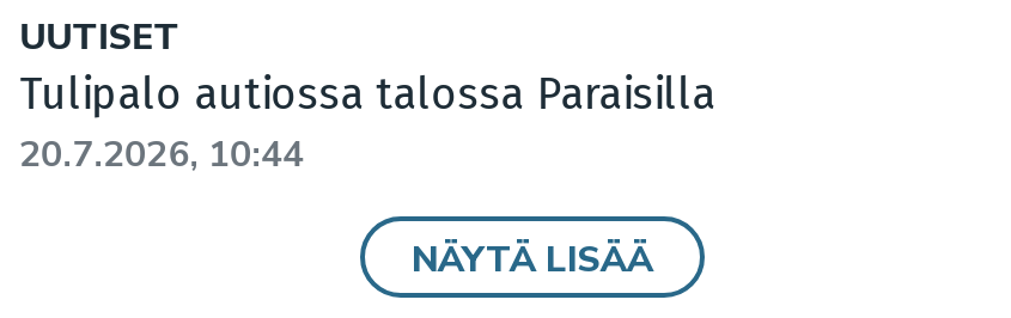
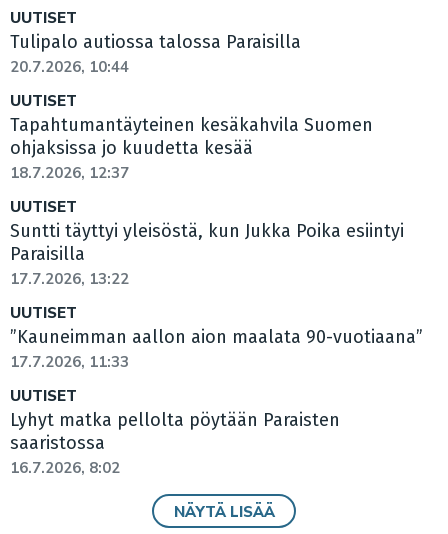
+ UUTISET
+ Tapahtumantäyteinen kesäkahvila Suomen
+ ohjaksissa jo kuudetta kesää
+ 18.7.2026, 12:37
+ UUTISET
+ Suntti täyttyi yleisöstä, kun Jukka Poika esiintyi
+ Paraisilla
+ 17.7.2026, 13:22
+ UUTISET
+ ”Kauneimman aallon aion maalata 90-vuotiaana”
+ 17.7.2026, 11:33
+ UUTISET
+ Lyhyt matka pellolta pöytään Paraisten
+ saaristossa
+ 16.7.2026, 8:02
